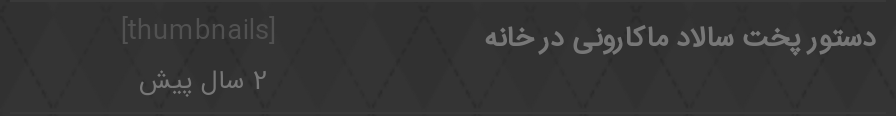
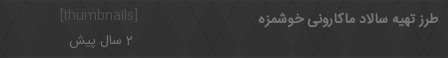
- دستور پخت سالاد ماکارونی در خانه
+ طرز تهیه سالاد ماکارونی خوشمزه
